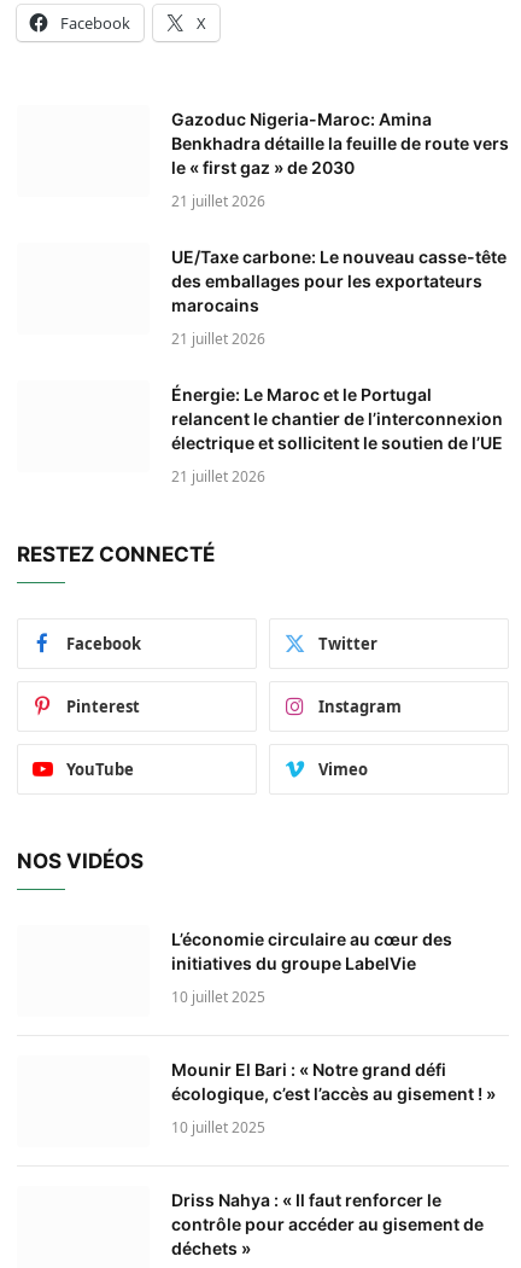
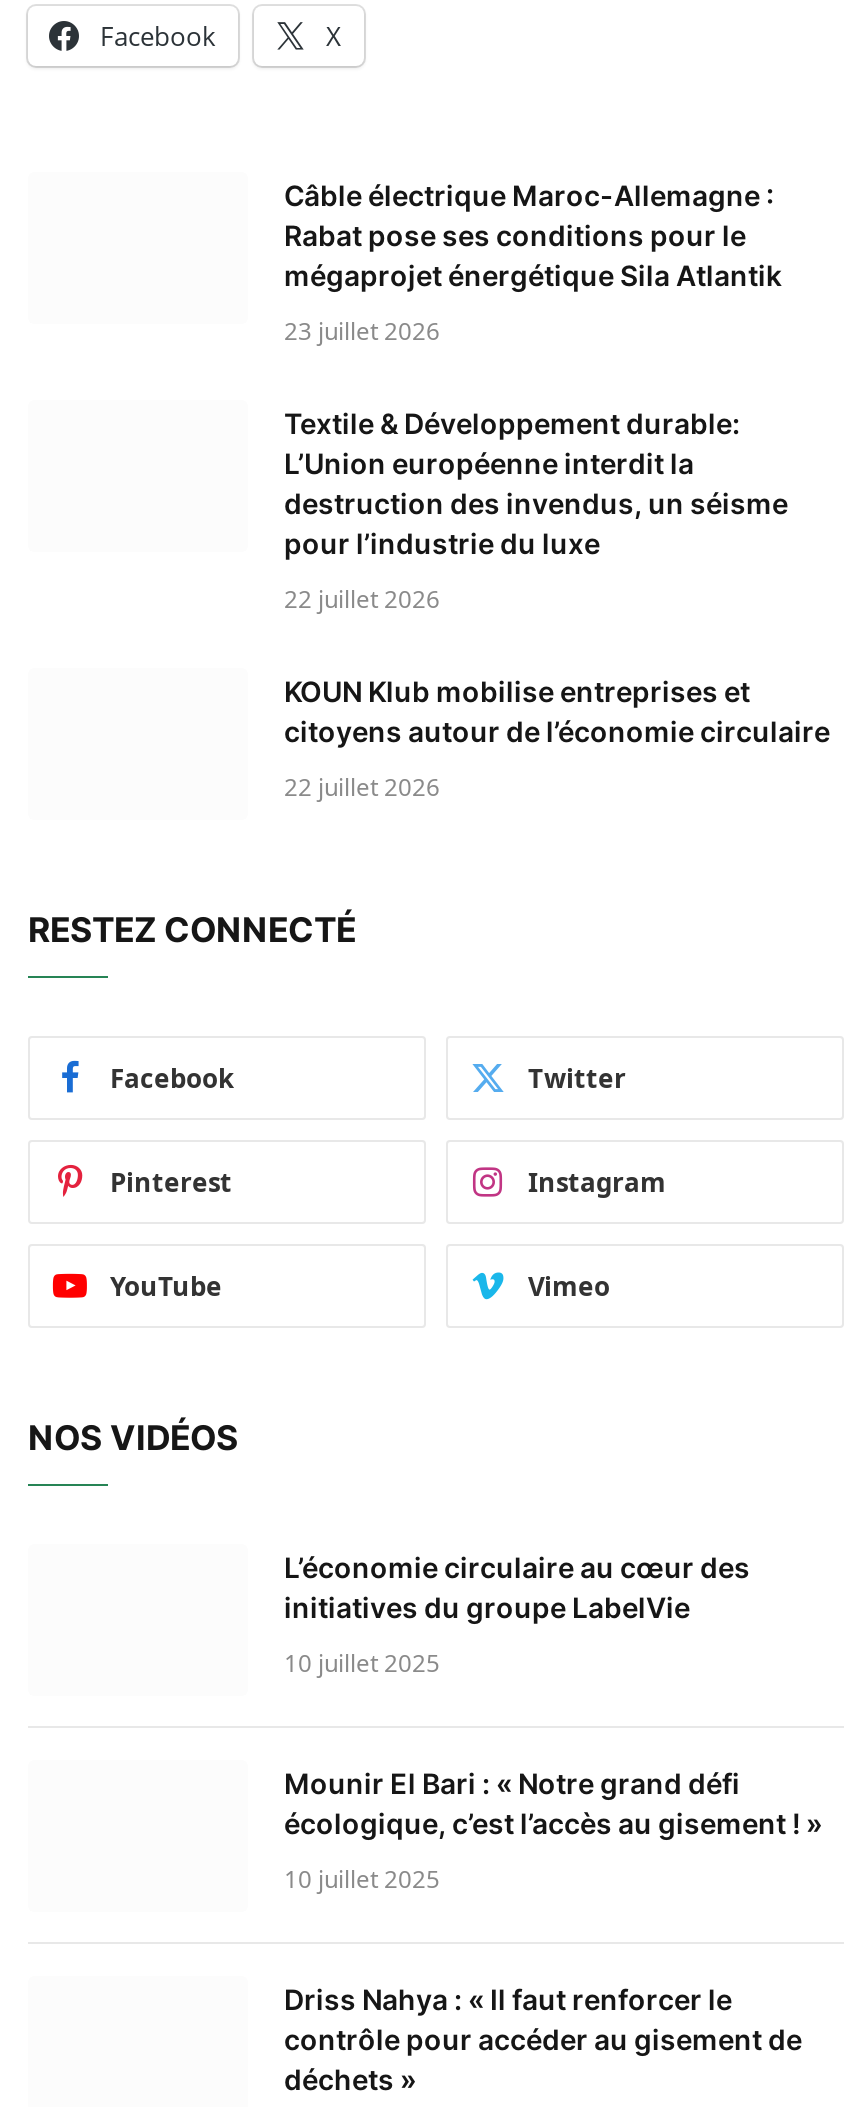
- Gazoduc Nigeria-Maroc: Amina
- Benkhadra détaille la feuille de route vers
- le « first gaz » de 2030
+ Câble électrique Maroc-Allemagne :
+ Rabat pose ses conditions pour le
+ mégaprojet énergétique Sila Atlantik

- 21 juillet 2026
+ 23 juillet 2026

- UE/Taxe carbone: Le nouveau casse-tête
- des emballages pour les exportateurs
- marocains
+ Textile & Développement durable:
+ L’Union européenne interdit la
+ destruction des invendus, un séisme
+ pour l’industrie du luxe

- 21 juillet 2026
+ 22 juillet 2026

- Énergie: Le Maroc et le Portugal
- relancent le chantier de l’interconnexion
- électrique et sollicitent le soutien de l’UE
+ KOUN Klub mobilise entreprises et
+ citoyens autour de l’économie circulaire

- 21 juillet 2026
+ 22 juillet 2026
